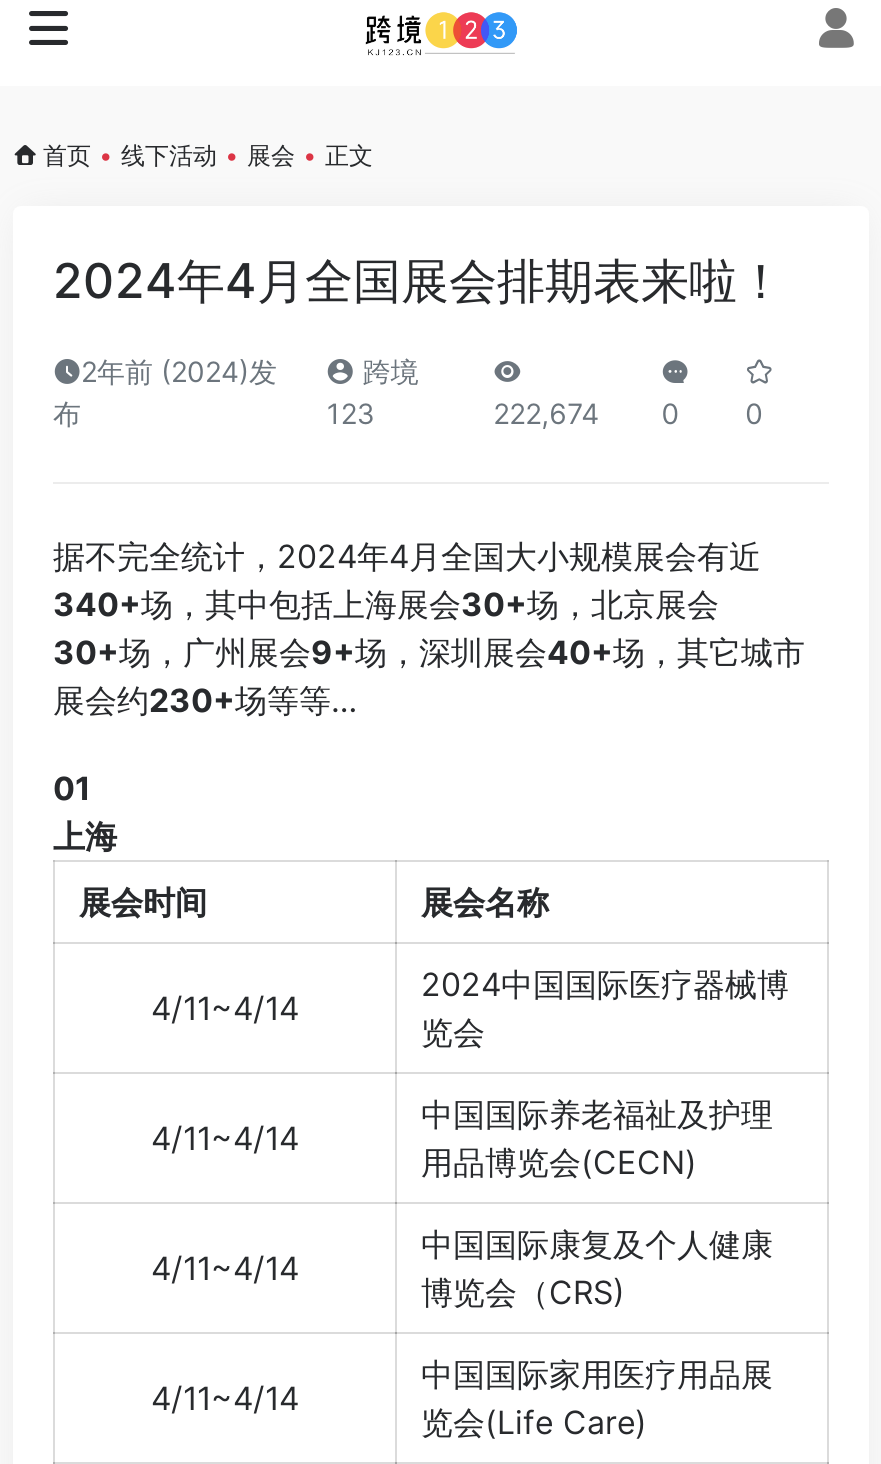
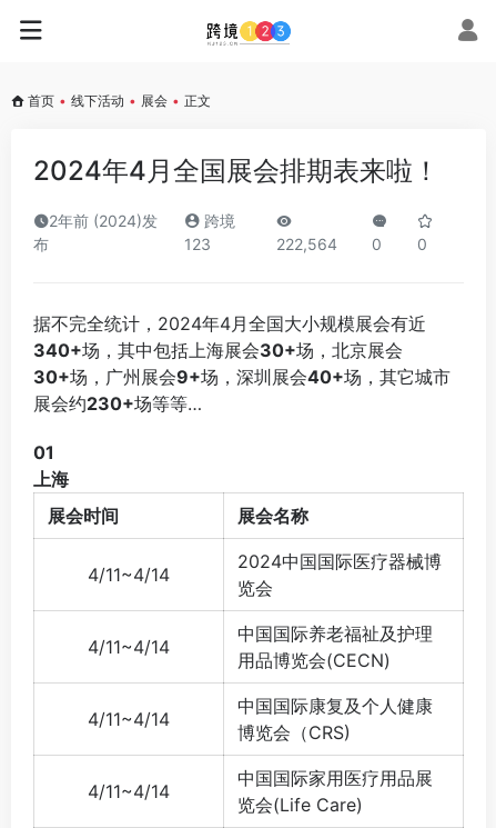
- 222,674 0 0
+ 222,564 0 0
